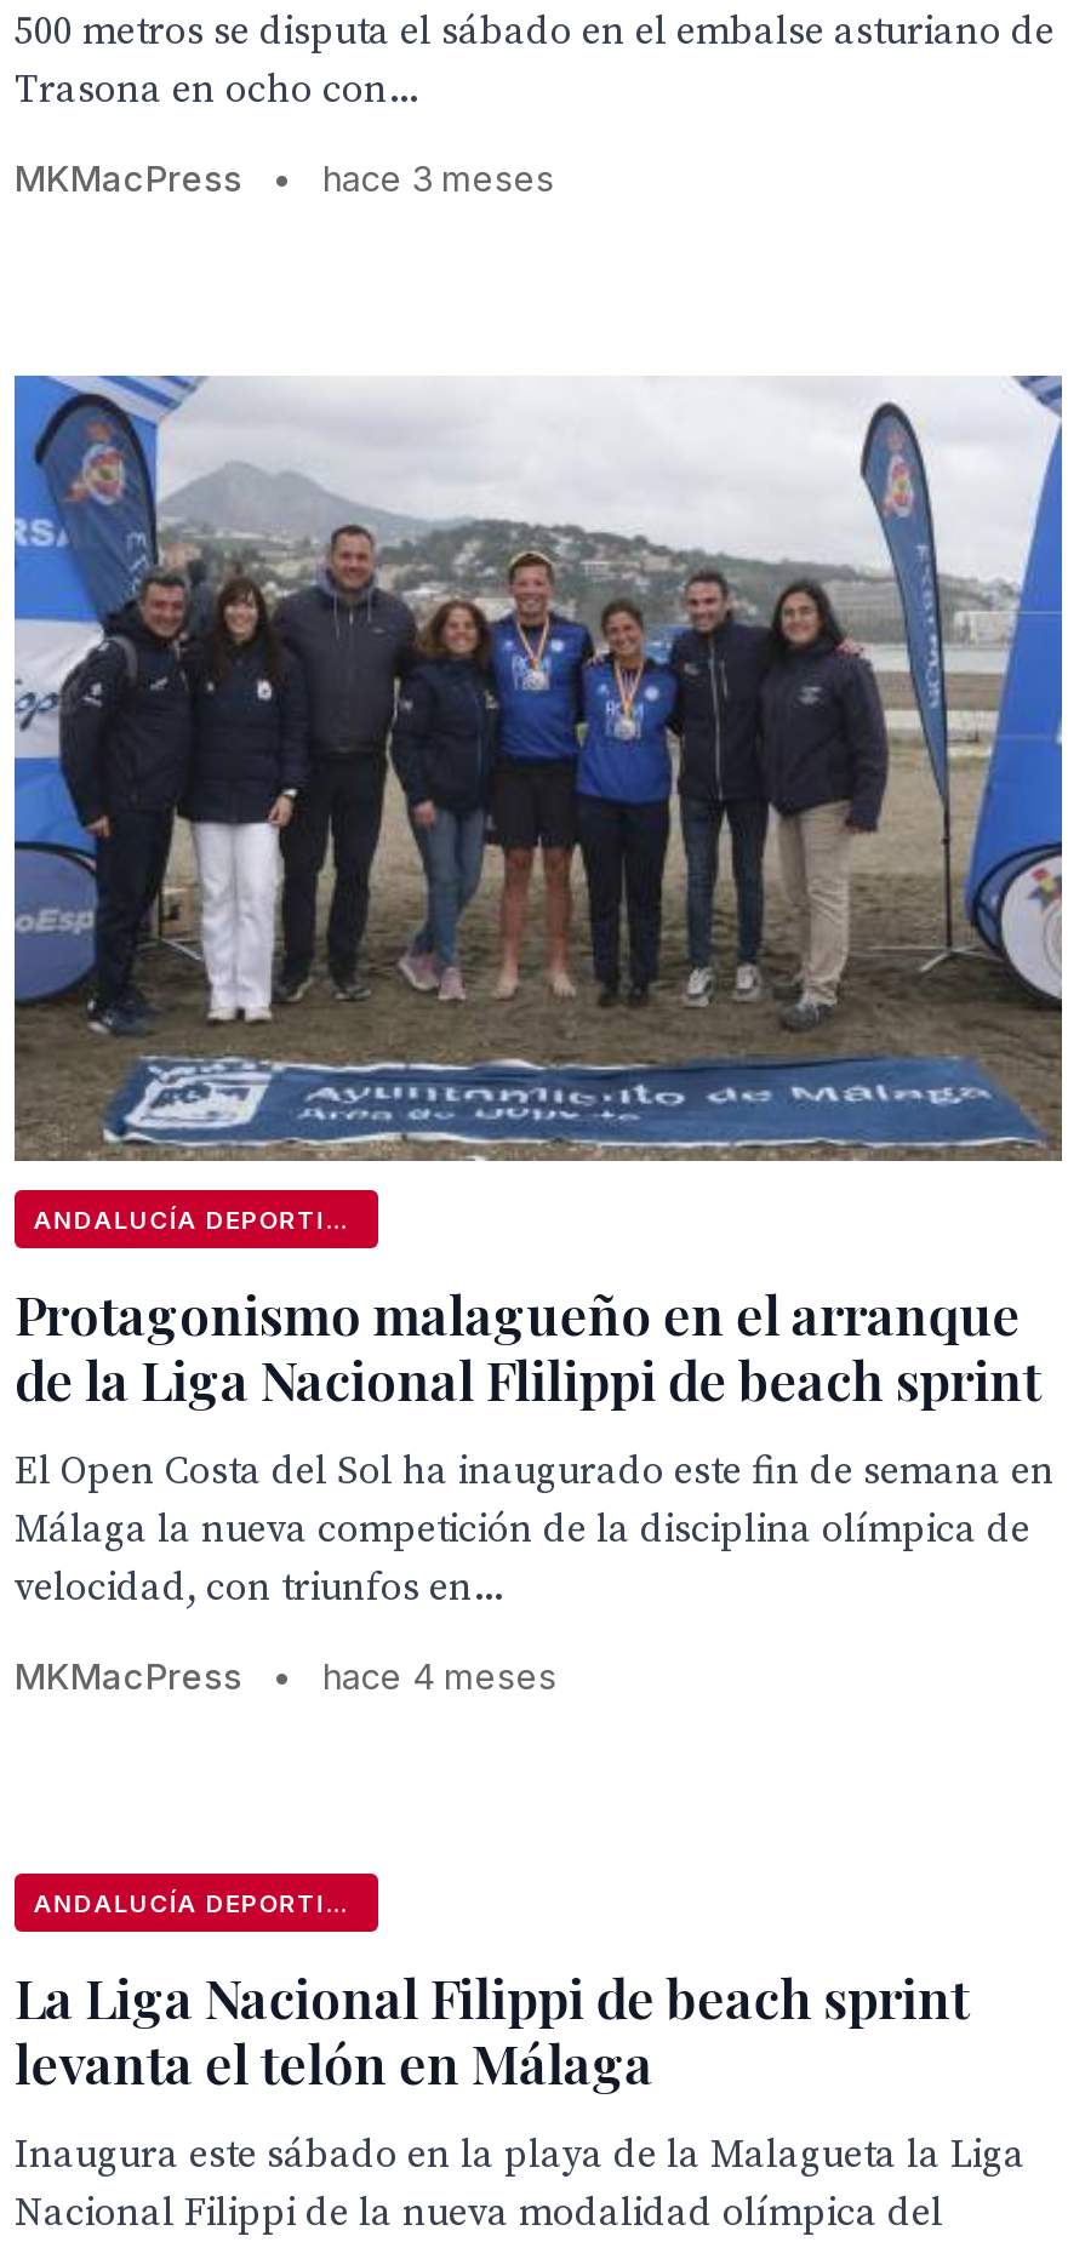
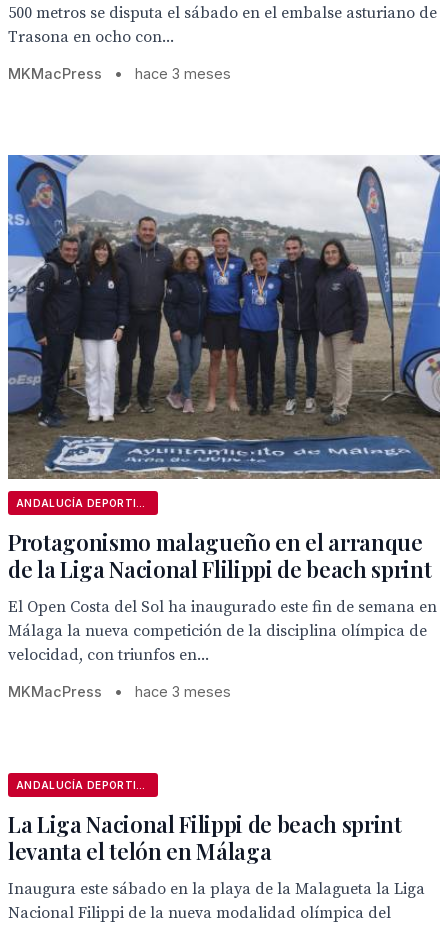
- hace 4 meses
+ hace 3 meses
